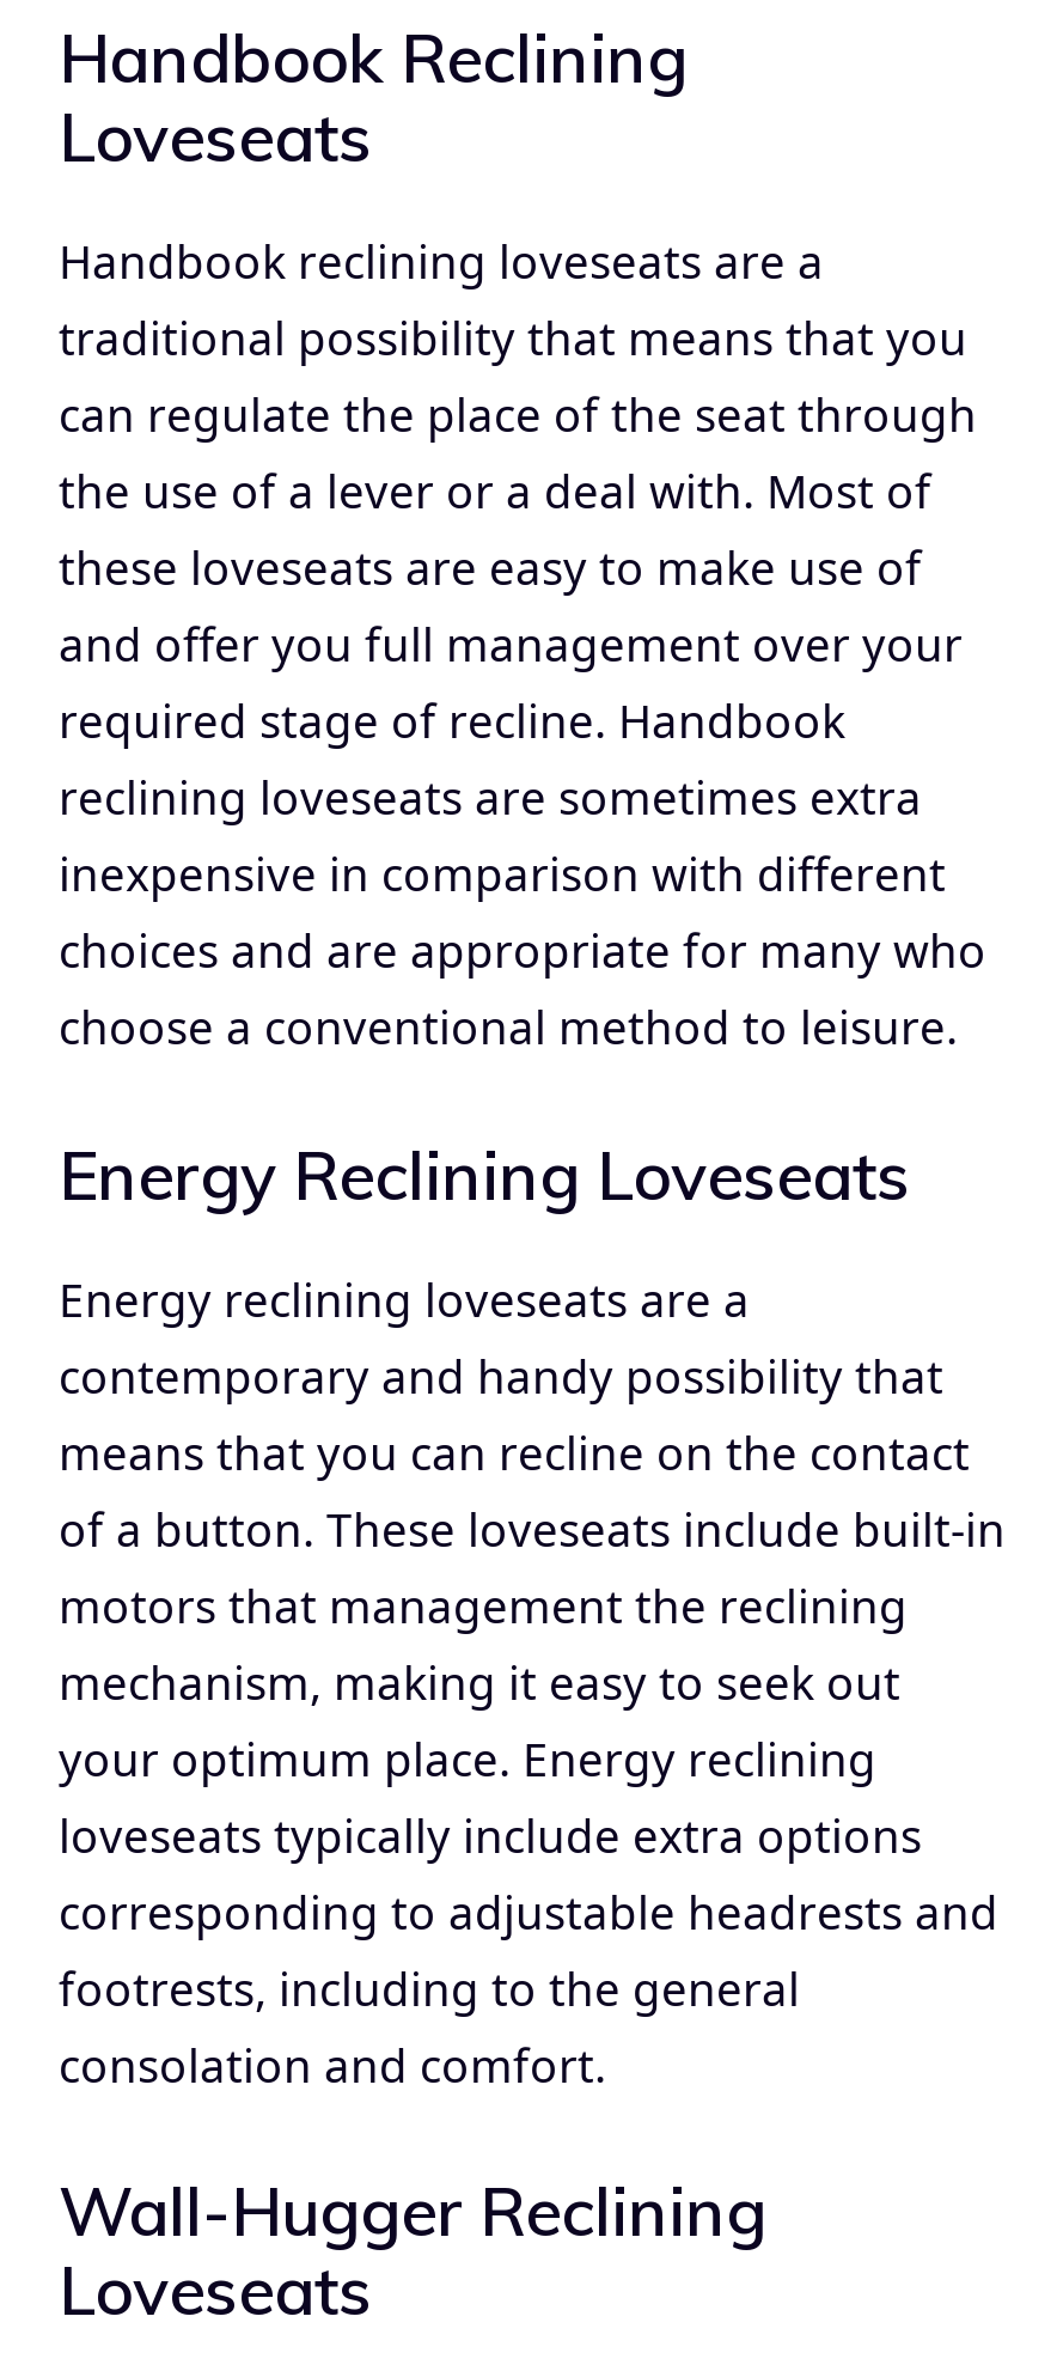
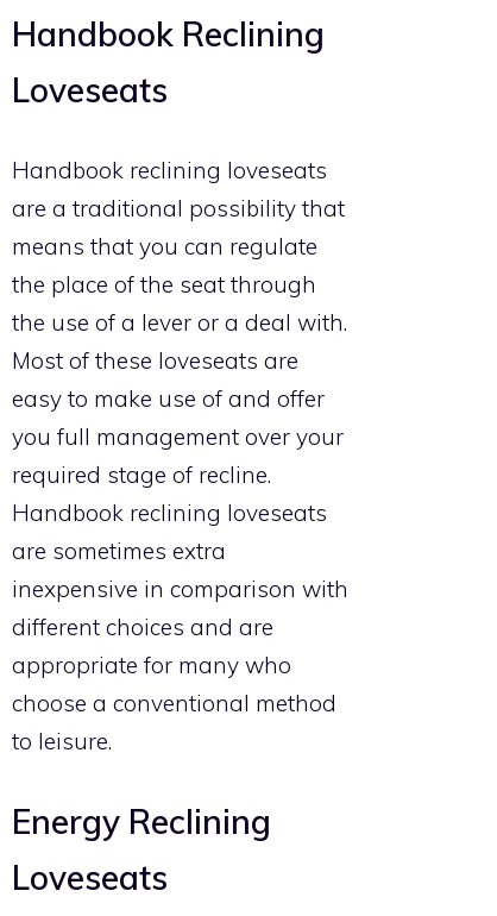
- Handbook reclining loveseats are a
- traditional possibility that means that you
- can regulate the place of the seat through
- the use of a lever or a deal with. Most of
- these loveseats are easy to make use of
- and offer you full management over your
- required stage of recline. Handbook
- reclining loveseats are sometimes extra
- inexpensive in comparison with different
- choices and are appropriate for many who
- choose a conventional method to leisure.
- Energy Reclining Loveseats
- Energy reclining loveseats are a
- contemporary and handy possibility that
- means that you can recline on the contact
- of a button. These loveseats include built-in
- motors that management the reclining
- mechanism, making it easy to seek out
- your optimum place. Energy reclining
- loveseats typically include extra options
- corresponding to adjustable headrests and
- footrests, including to the general
- consolation and comfort.
- Wall-Hugger Reclining
+ Handbook reclining loveseats
+ are a traditional possibility that
+ means that you can regulate
+ the place of the seat through
+ the use of a lever or a deal with.
+ Most of these loveseats are
+ easy to make use of and offer
+ you full management over your
+ required stage of recline.
+ Handbook reclining loveseats
+ are sometimes extra
+ inexpensive in comparison with
+ different choices and are
+ appropriate for many who
+ choose a conventional method
+ to leisure.
+ Energy Reclining
